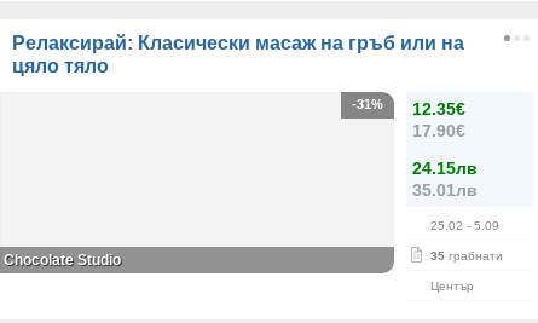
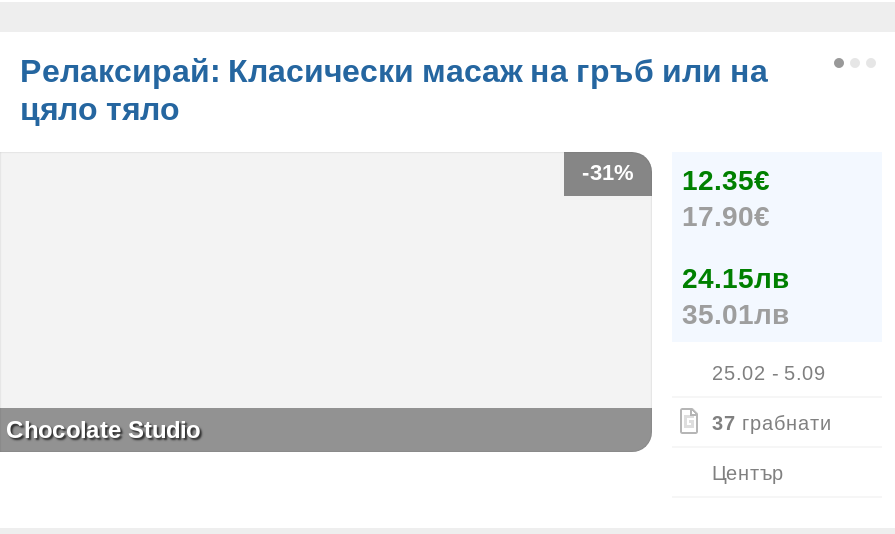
- 35 грабнати
+ 37 грабнати
